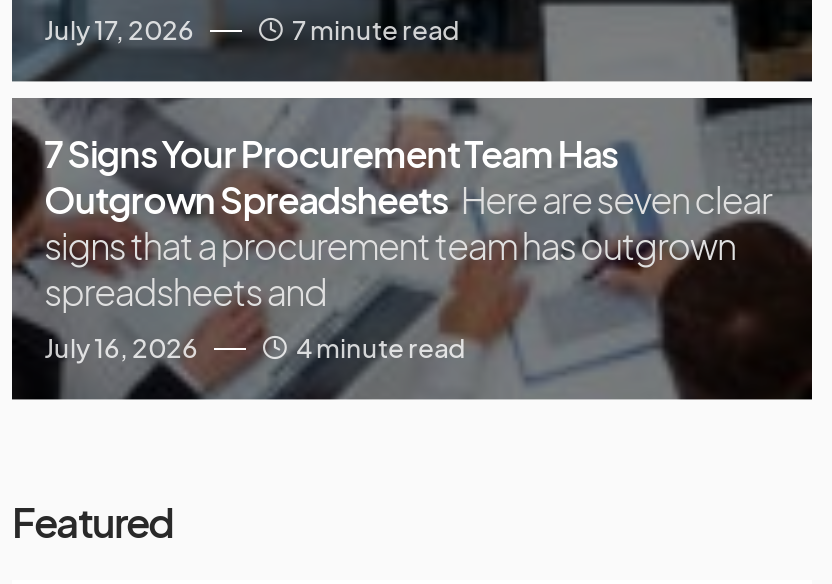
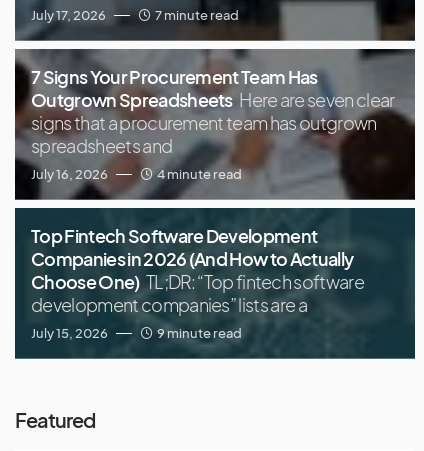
+ [image]
+ Top Fintech Software Development
+ Companies in 2026 (And How to Actually
+ Choose One) TL;DR: “Top fintech software
+ development companies” lists are a
+ July 15, 2026
+ 9 minute read
